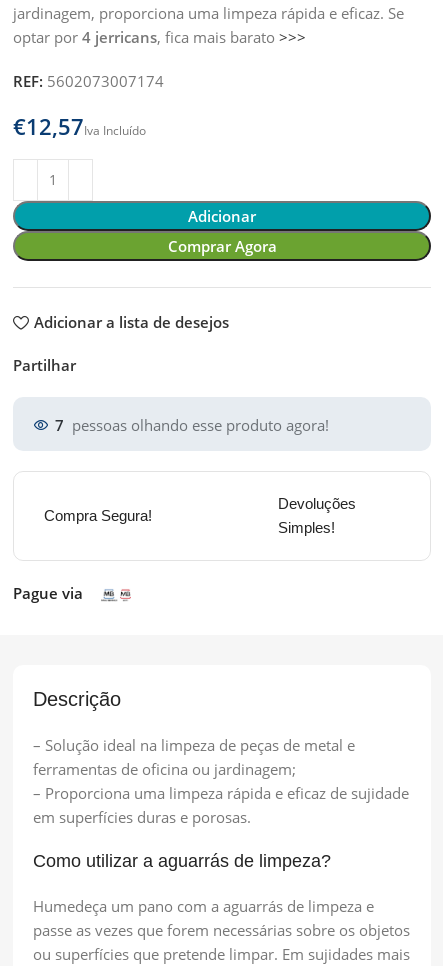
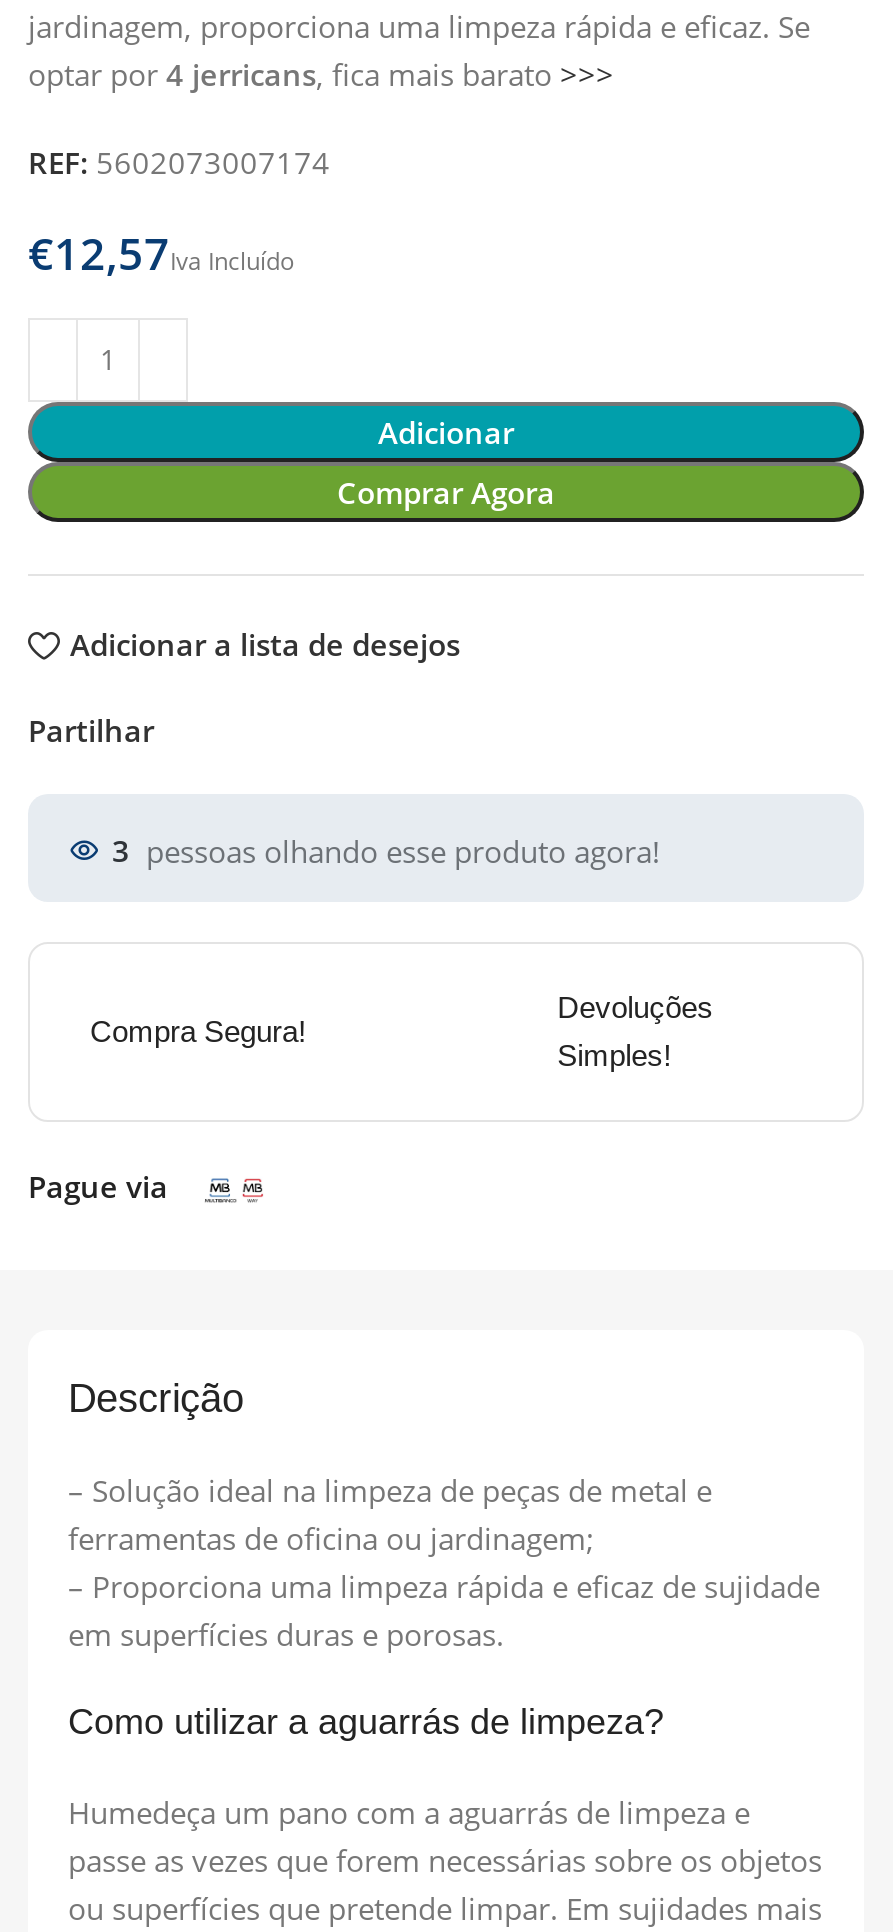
- 7 pessoas olhando esse produto agora!
+ 3 pessoas olhando esse produto agora!
